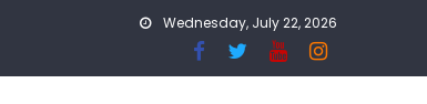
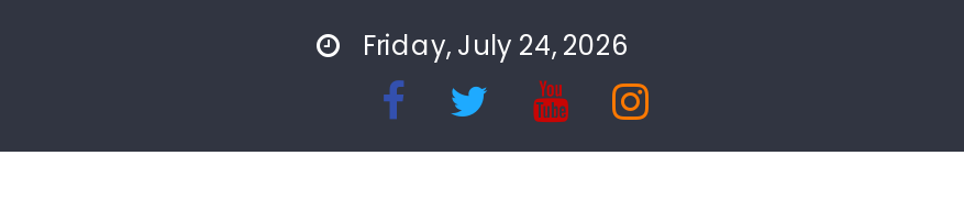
- Wednesday, July 22, 2026
+ Friday, July 24, 2026
